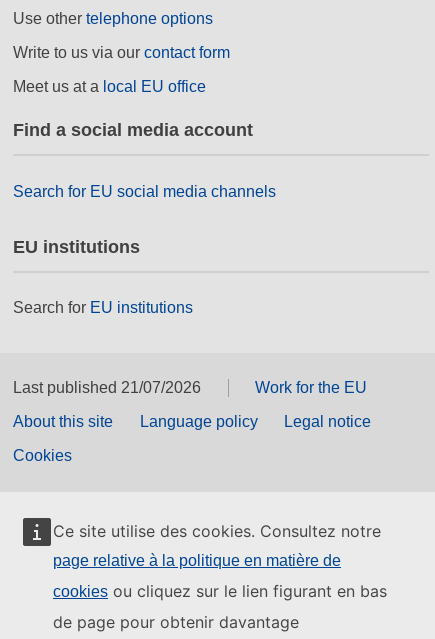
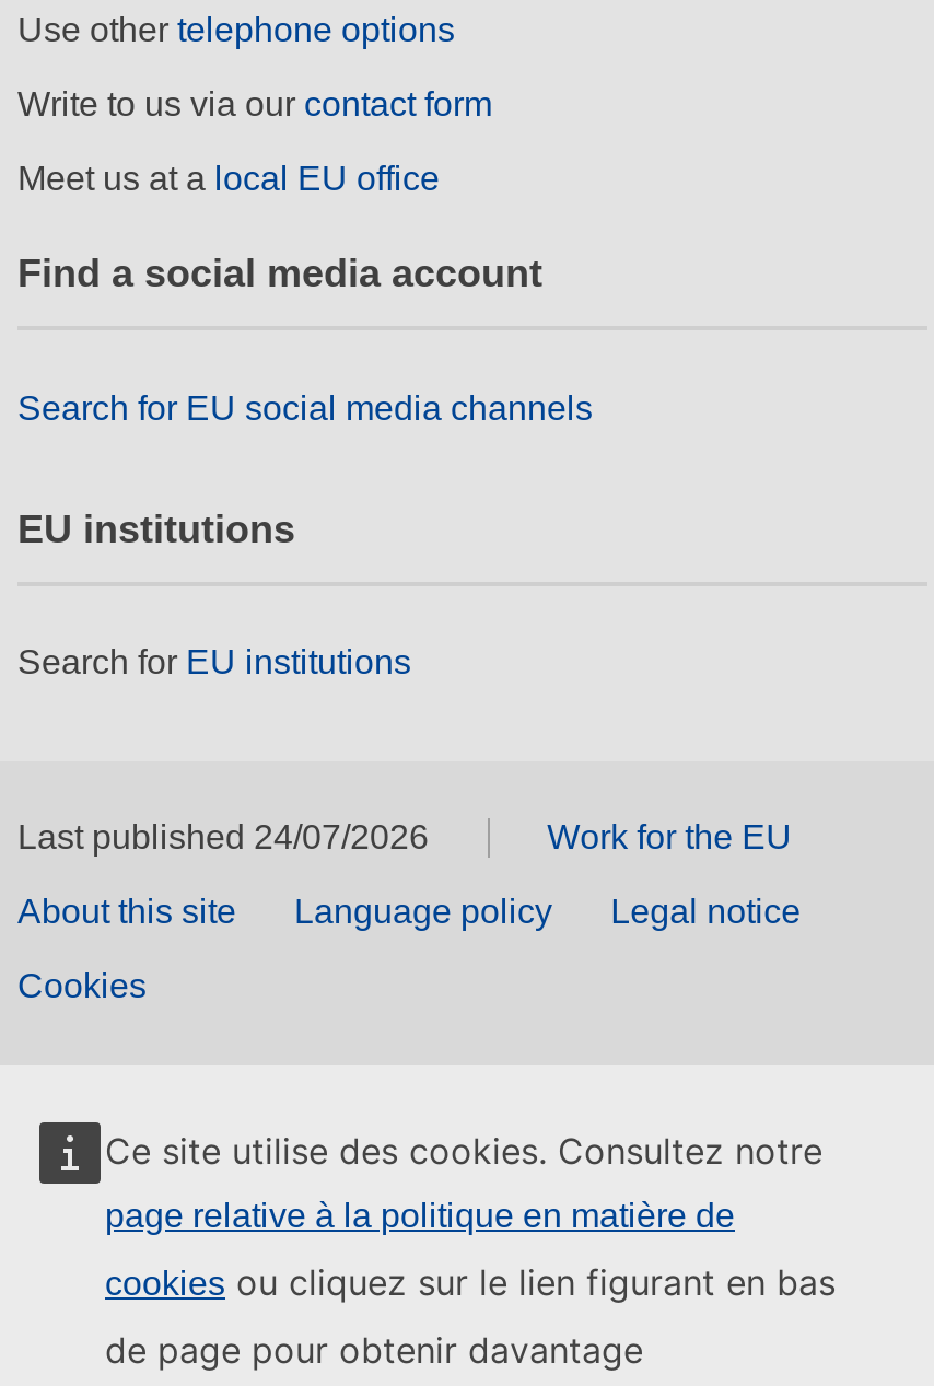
- Last published 21/07/2026
+ Last published 24/07/2026
